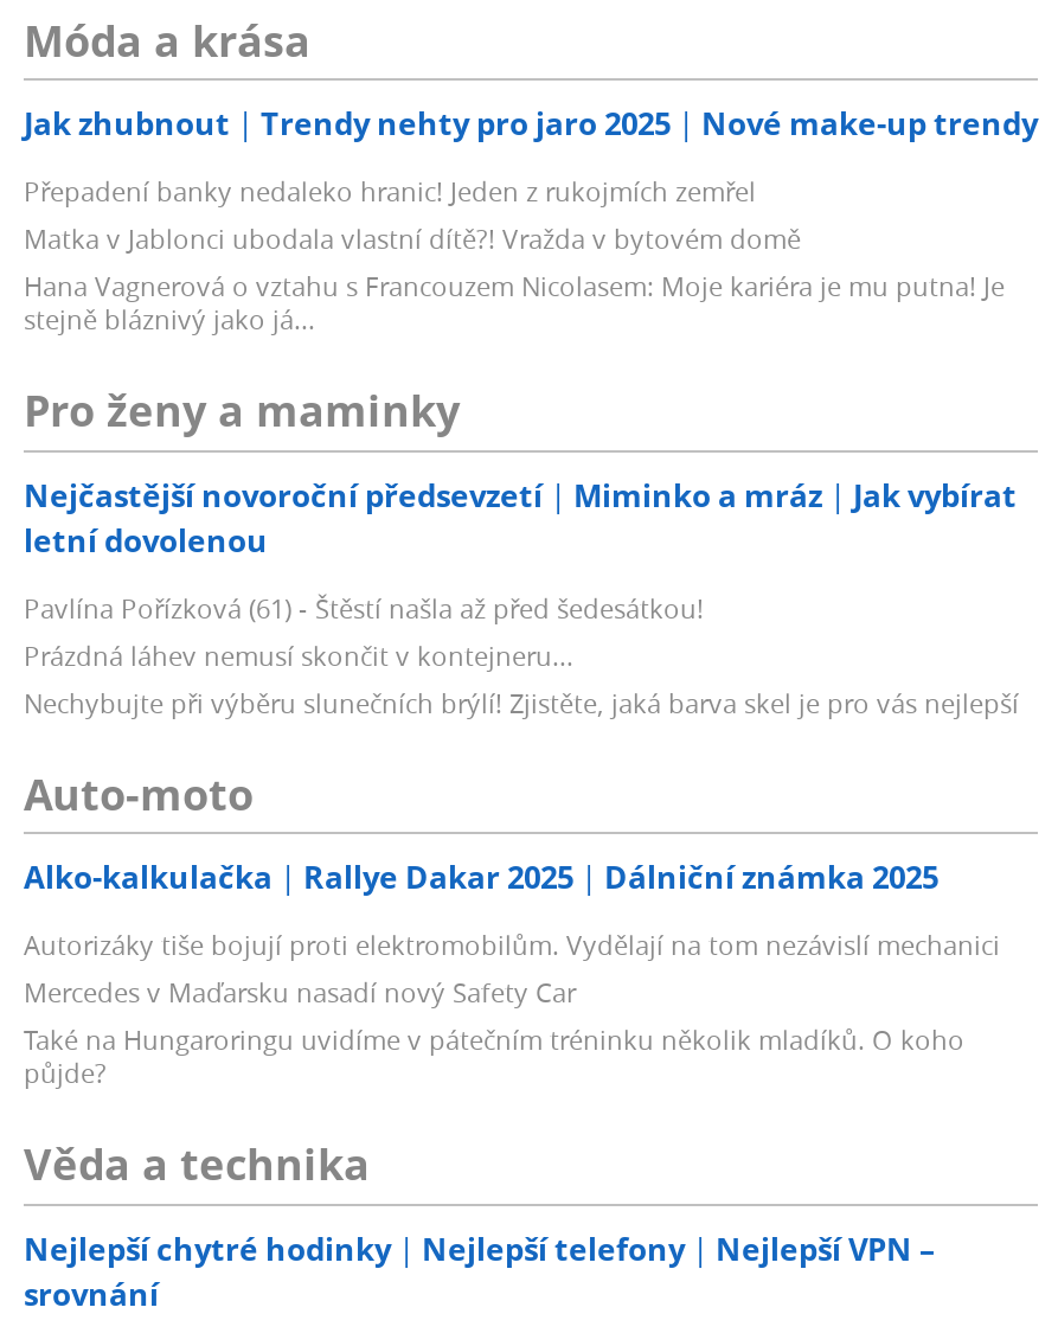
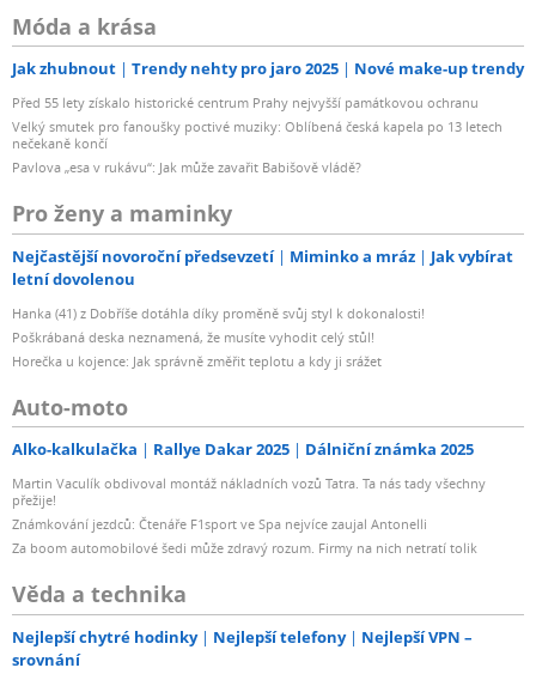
- Přepadení banky nedaleko hranic! Jeden z rukojmích zemřel
- Matka v Jablonci ubodala vlastní dítě?! Vražda v bytovém domě
- Hana Vagnerová o vztahu s Francouzem Nicolasem: Moje kariéra je mu putna! Je
- stejně bláznivý jako já...
+ Před 55 lety získalo historické centrum Prahy nejvyšší památkovou ochranu
+ Velký smutek pro fanoušky poctivé muziky: Oblíbená česká kapela po 13 letech
+ nečekaně končí
+ Pavlova „esa v rukávu“: Jak může zavařit Babišově vládě?

- Pavlína Pořízková (61) - Štěstí našla až před šedesátkou!
- Prázdná láhev nemusí skončit v kontejneru...
- Nechybujte při výběru slunečních brýlí! Zjistěte, jaká barva skel je pro vás nejlepší
+ Hanka (41) z Dobříše dotáhla díky proměně svůj styl k dokonalosti!
+ Poškrábaná deska neznamená, že musíte vyhodit celý stůl!
+ Horečka u kojence: Jak správně změřit teplotu a kdy ji srážet

- Autorizáky tiše bojují proti elektromobilům. Vydělají na tom nezávislí mechanici
- Mercedes v Maďarsku nasadí nový Safety Car
- Také na Hungaroringu uvidíme v pátečním tréninku několik mladíků. O koho
- půjde?
+ Martin Vaculík obdivoval montáž nákladních vozů Tatra. Ta nás tady všechny
+ přežije!
+ Známkování jezdců: Čtenáře F1sport ve Spa nejvíce zaujal Antonelli
+ Za boom automobilové šedi může zdravý rozum. Firmy na nich netratí tolik
